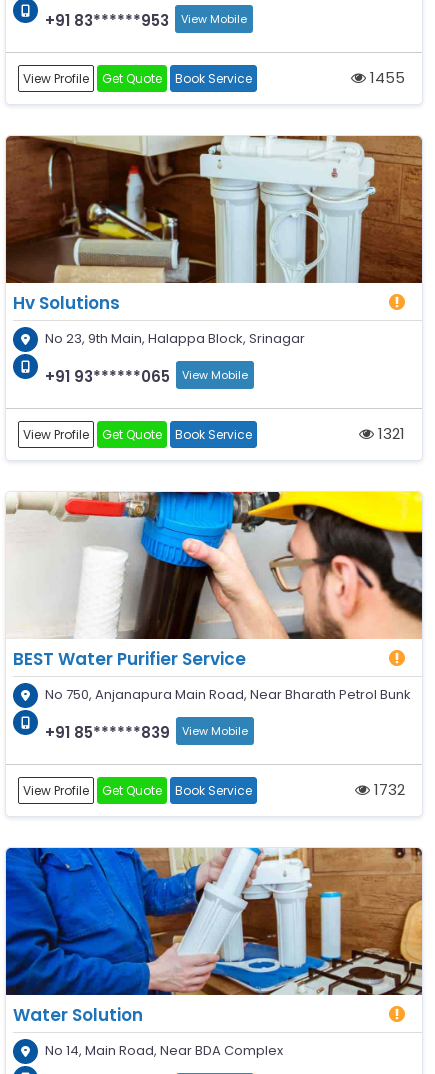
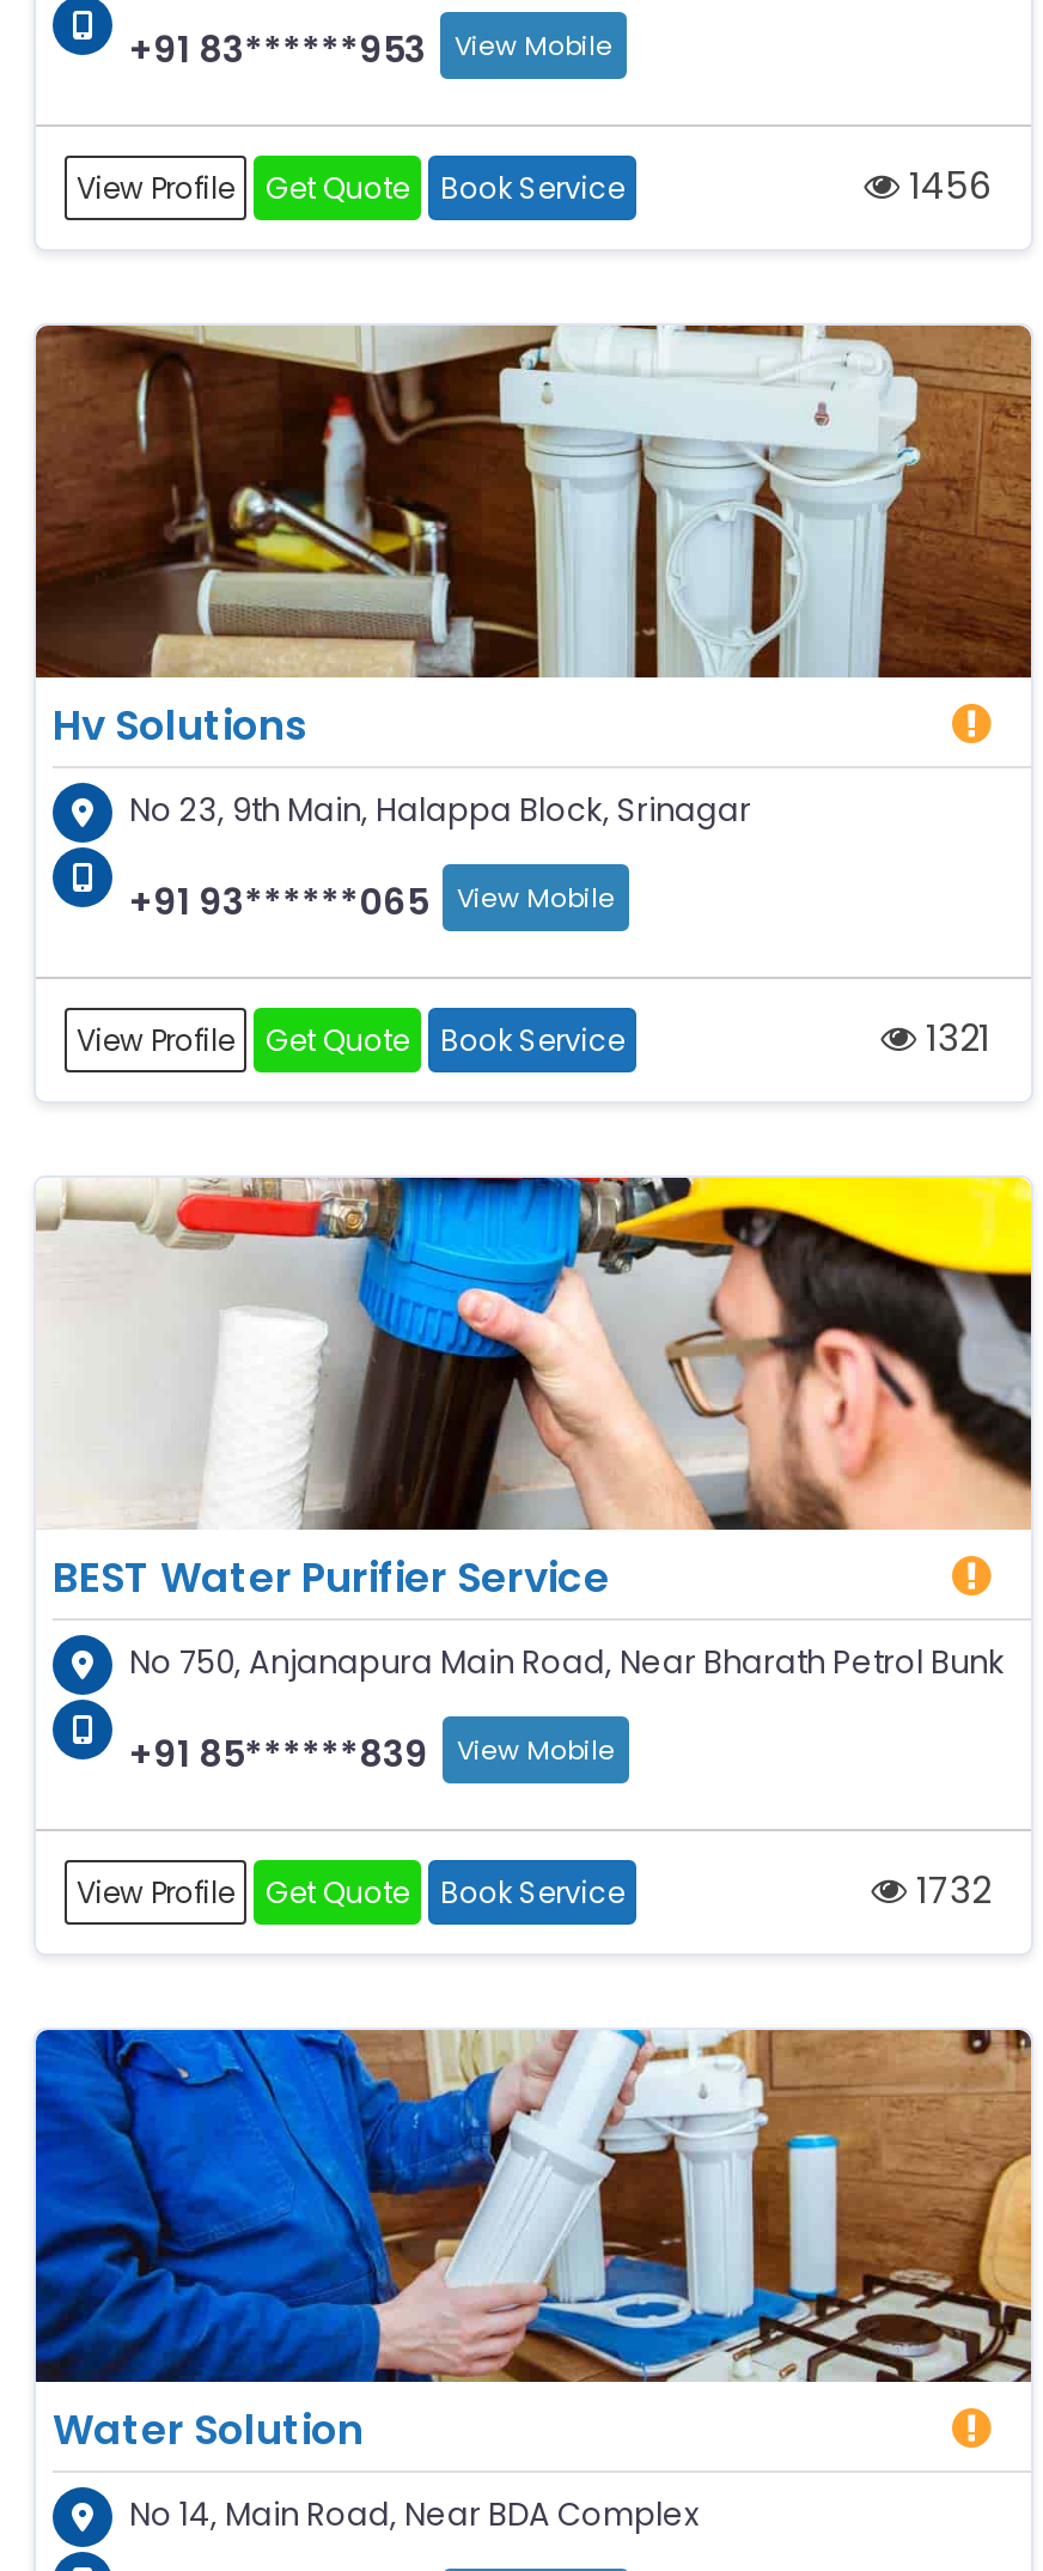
- 1455
+ 1456
